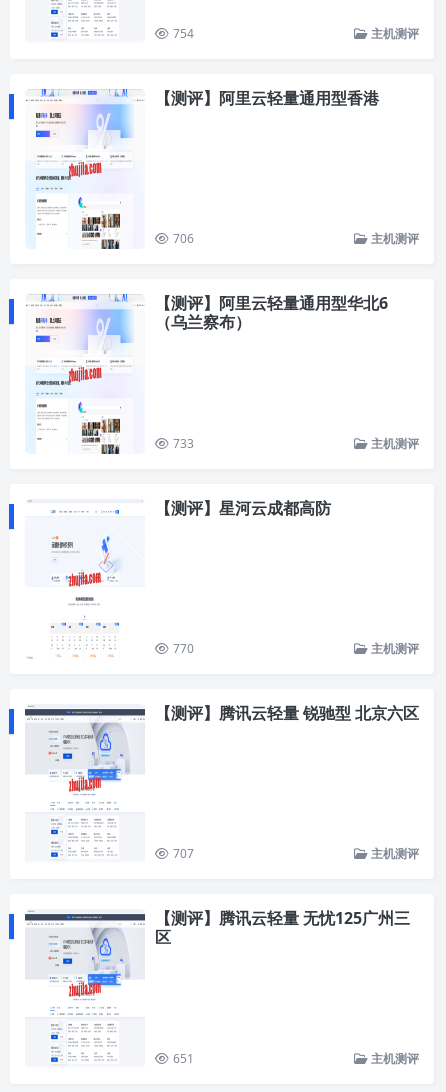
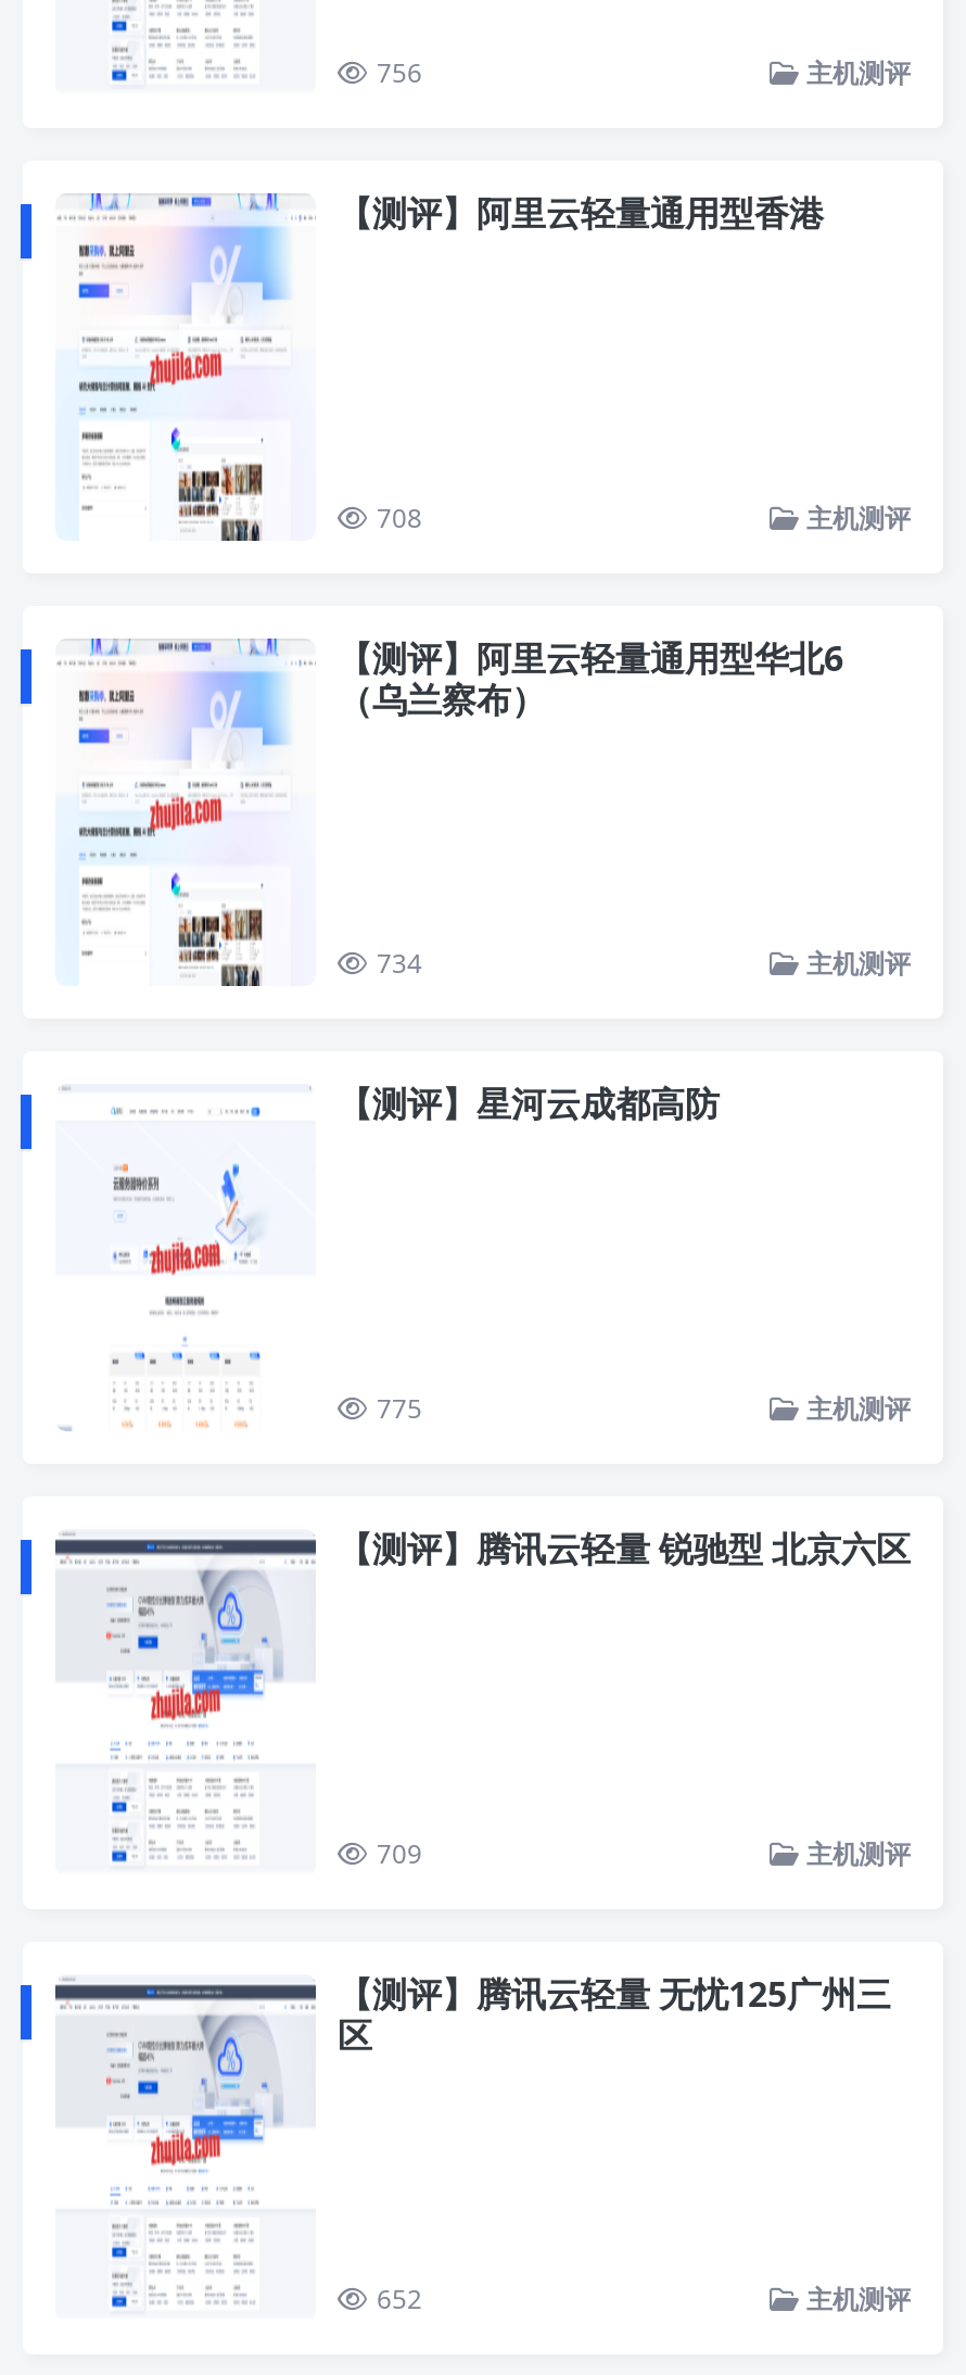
- 754
+ 756

- 706
+ 708

- 733
+ 734

- 770
+ 775

- 707
+ 709

- 651
+ 652
